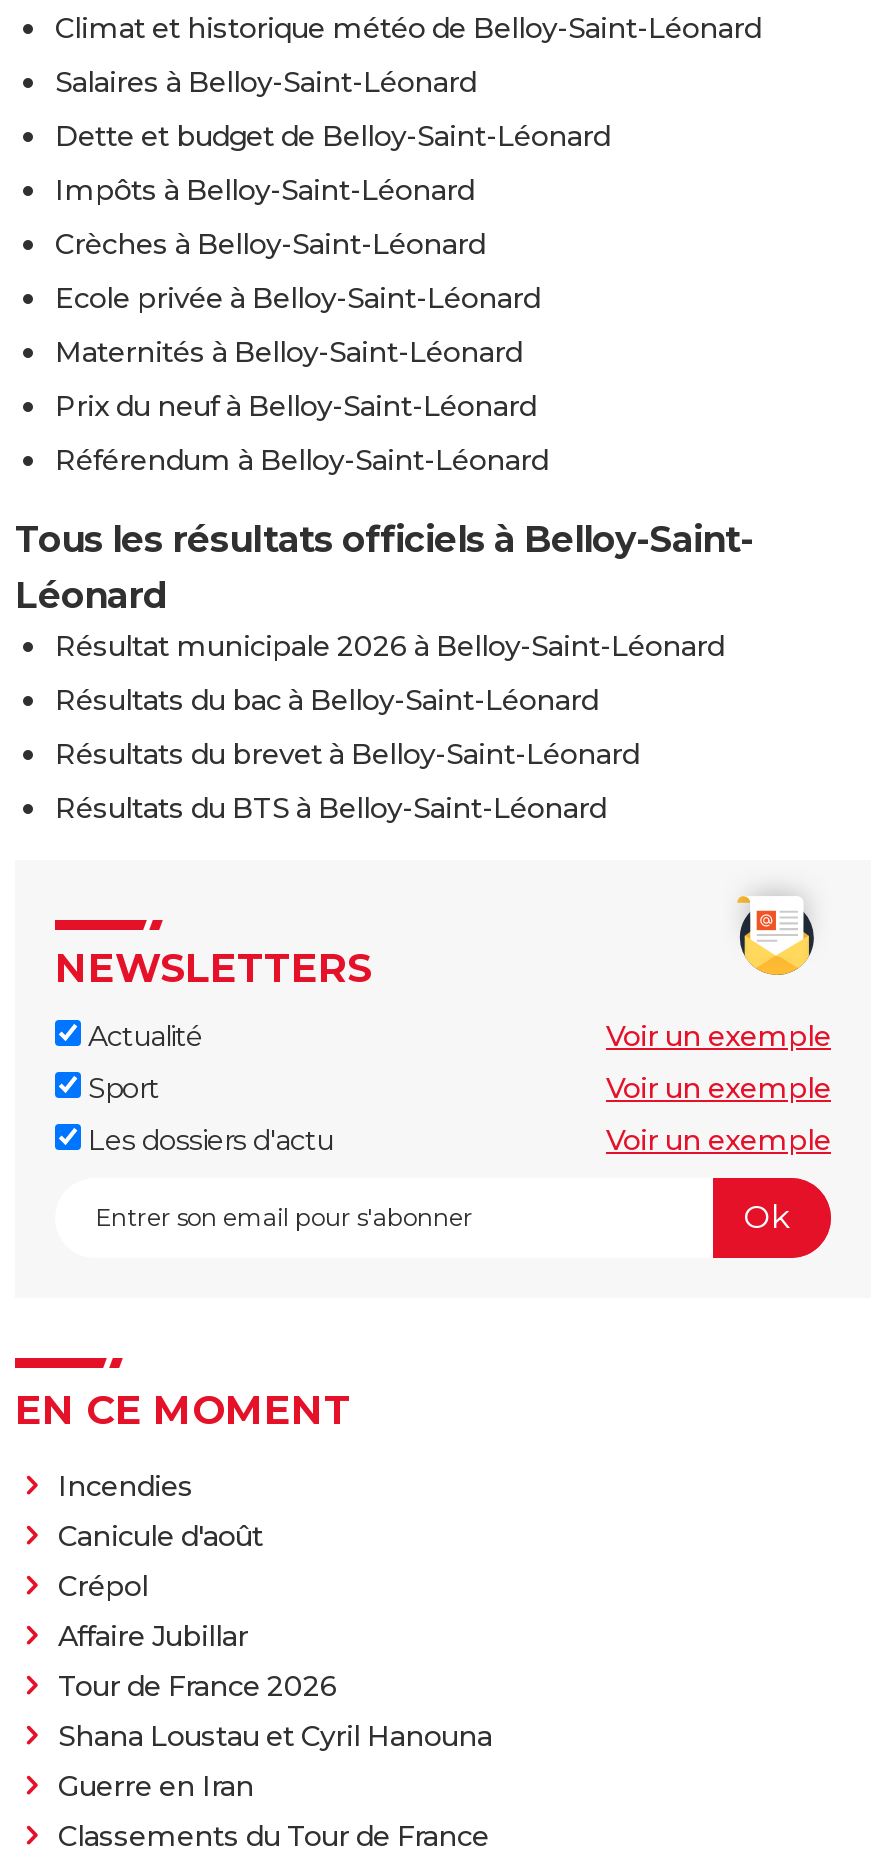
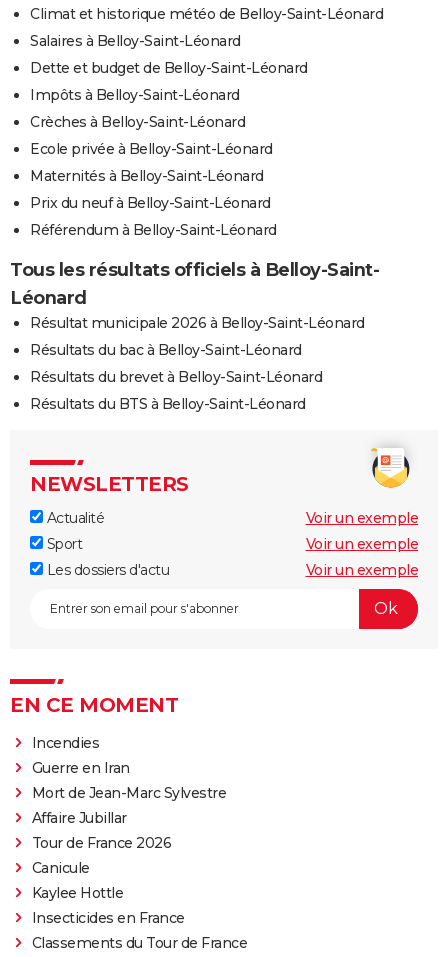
- Canicule d'août
- Crépol
+ Mort de Jean-Marc Sylvestre

- Shana Loustau et Cyril Hanouna
+ Canicule
+ Kaylee Hottle
+ Insecticides en France

moved up: Guerre en Iran
